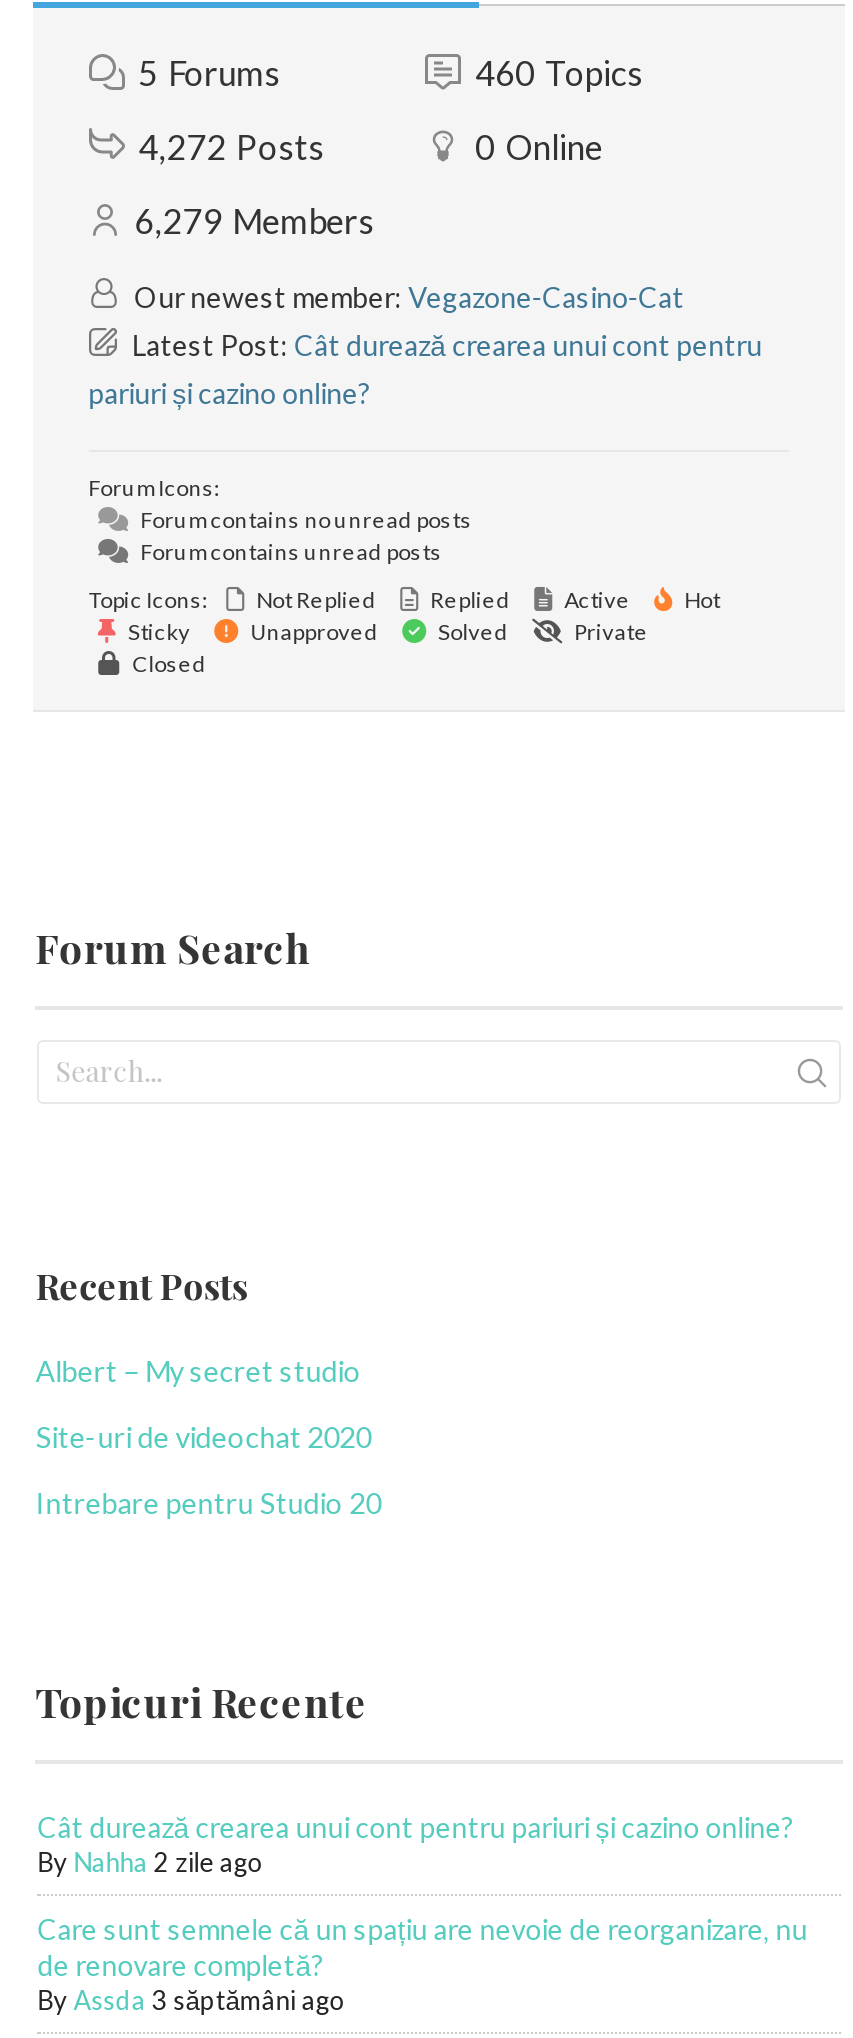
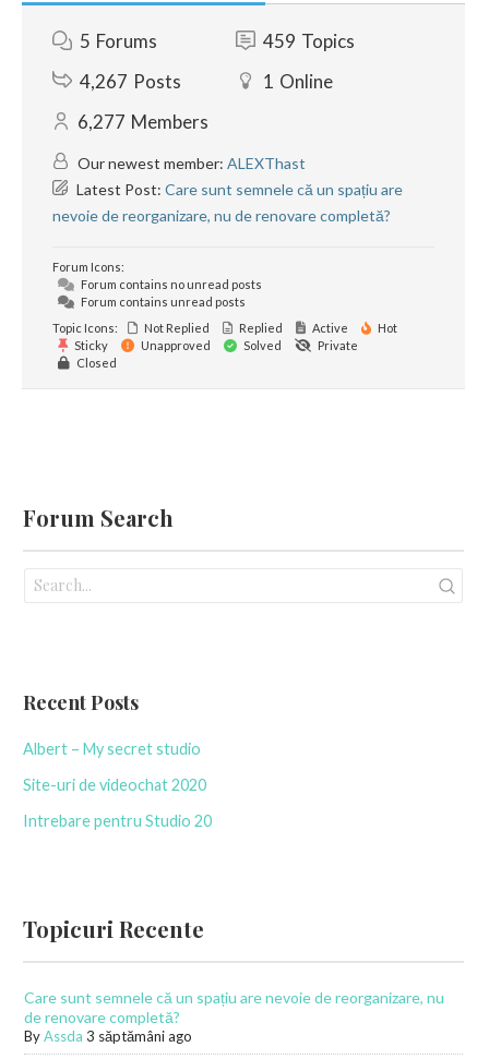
- 460 Topics
+ 459 Topics

- 4,272 Posts
- 0 Online
+ 4,267 Posts
+ 1 Online

- 6,279 Members
+ 6,277 Members

- Our newest member: Vegazone-Casino-Cat
- Latest Post: Cât durează crearea unui cont pentru
- pariuri și cazino online?
+ Our newest member: ALEXThast
+ Latest Post: Care sunt semnele că un spațiu are
+ nevoie de reorganizare, nu de renovare completă?

- Cât durează crearea unui cont pentru pariuri și cazino online?
- By Nahha 2 zile ago
